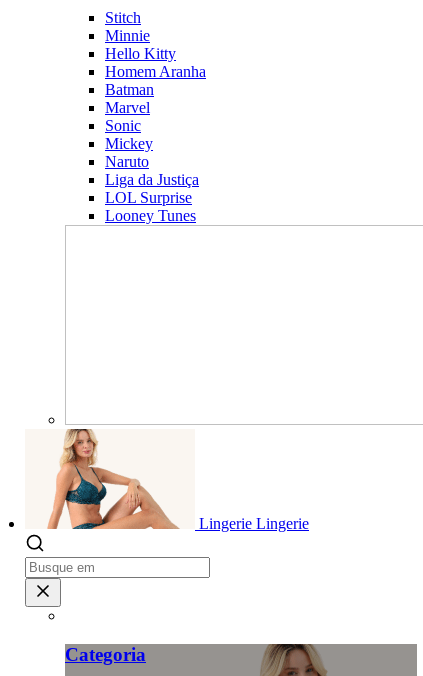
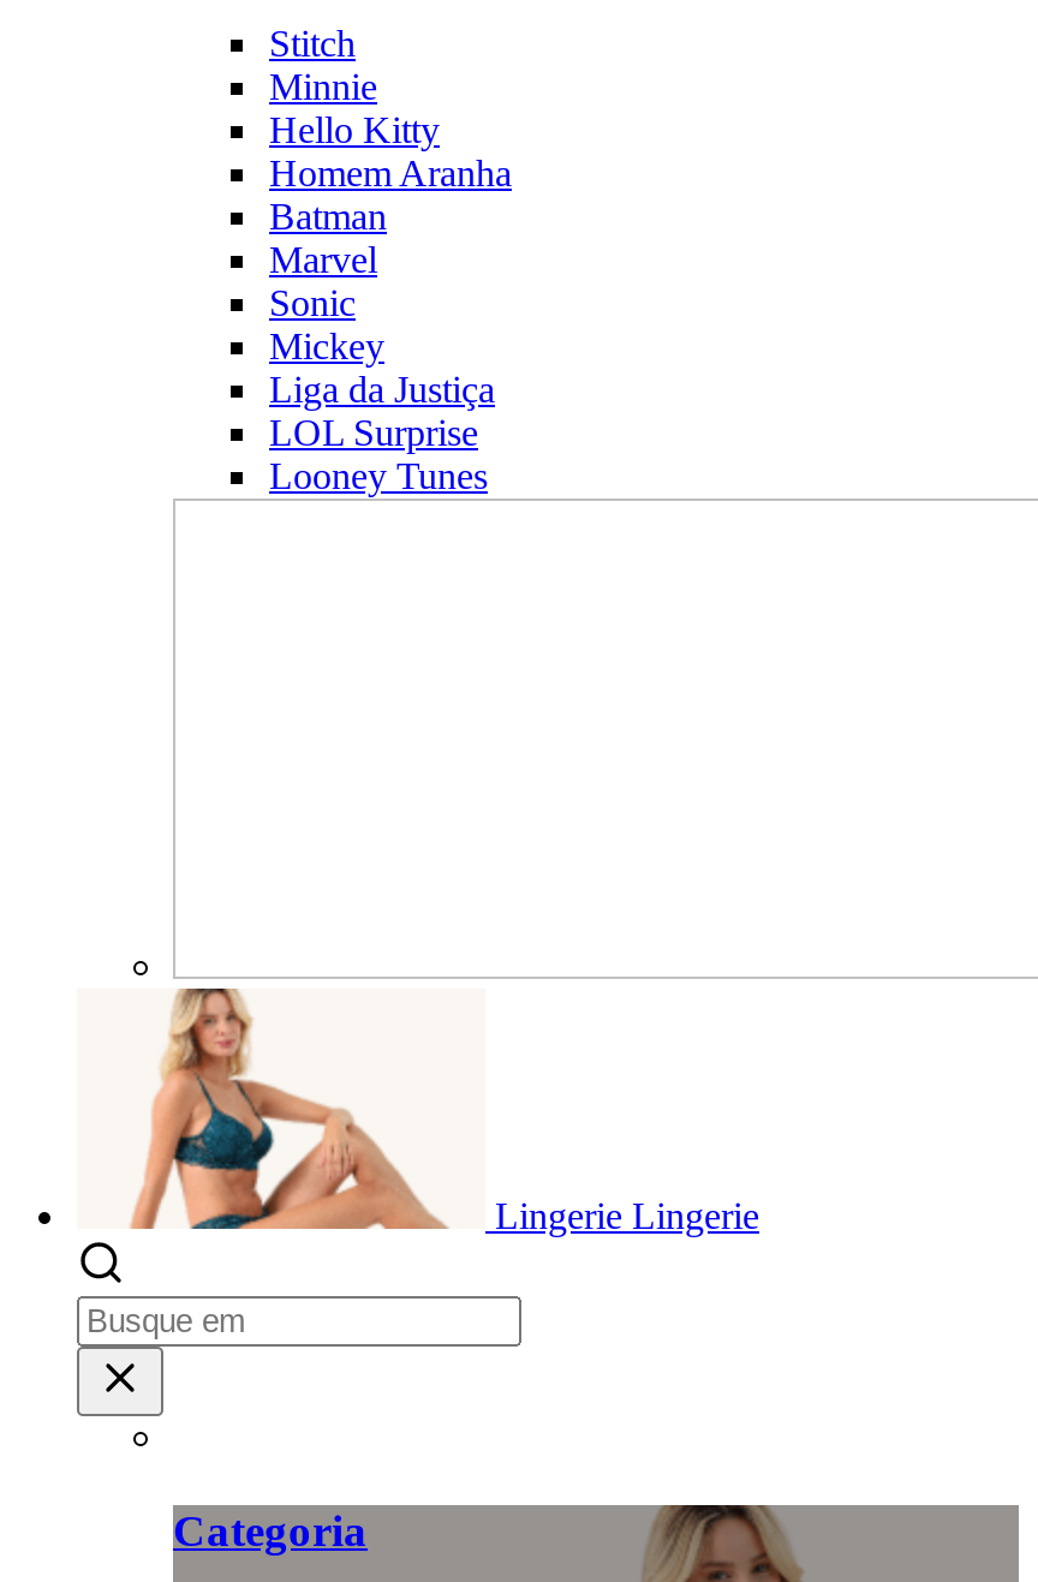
- Naruto
